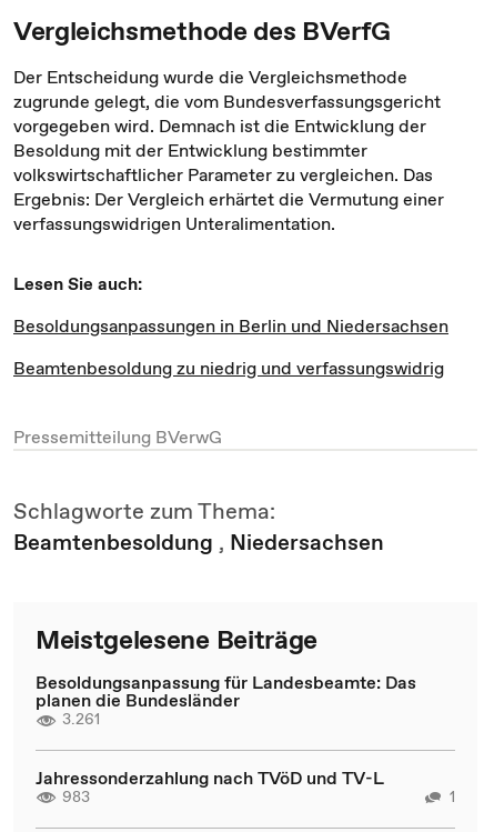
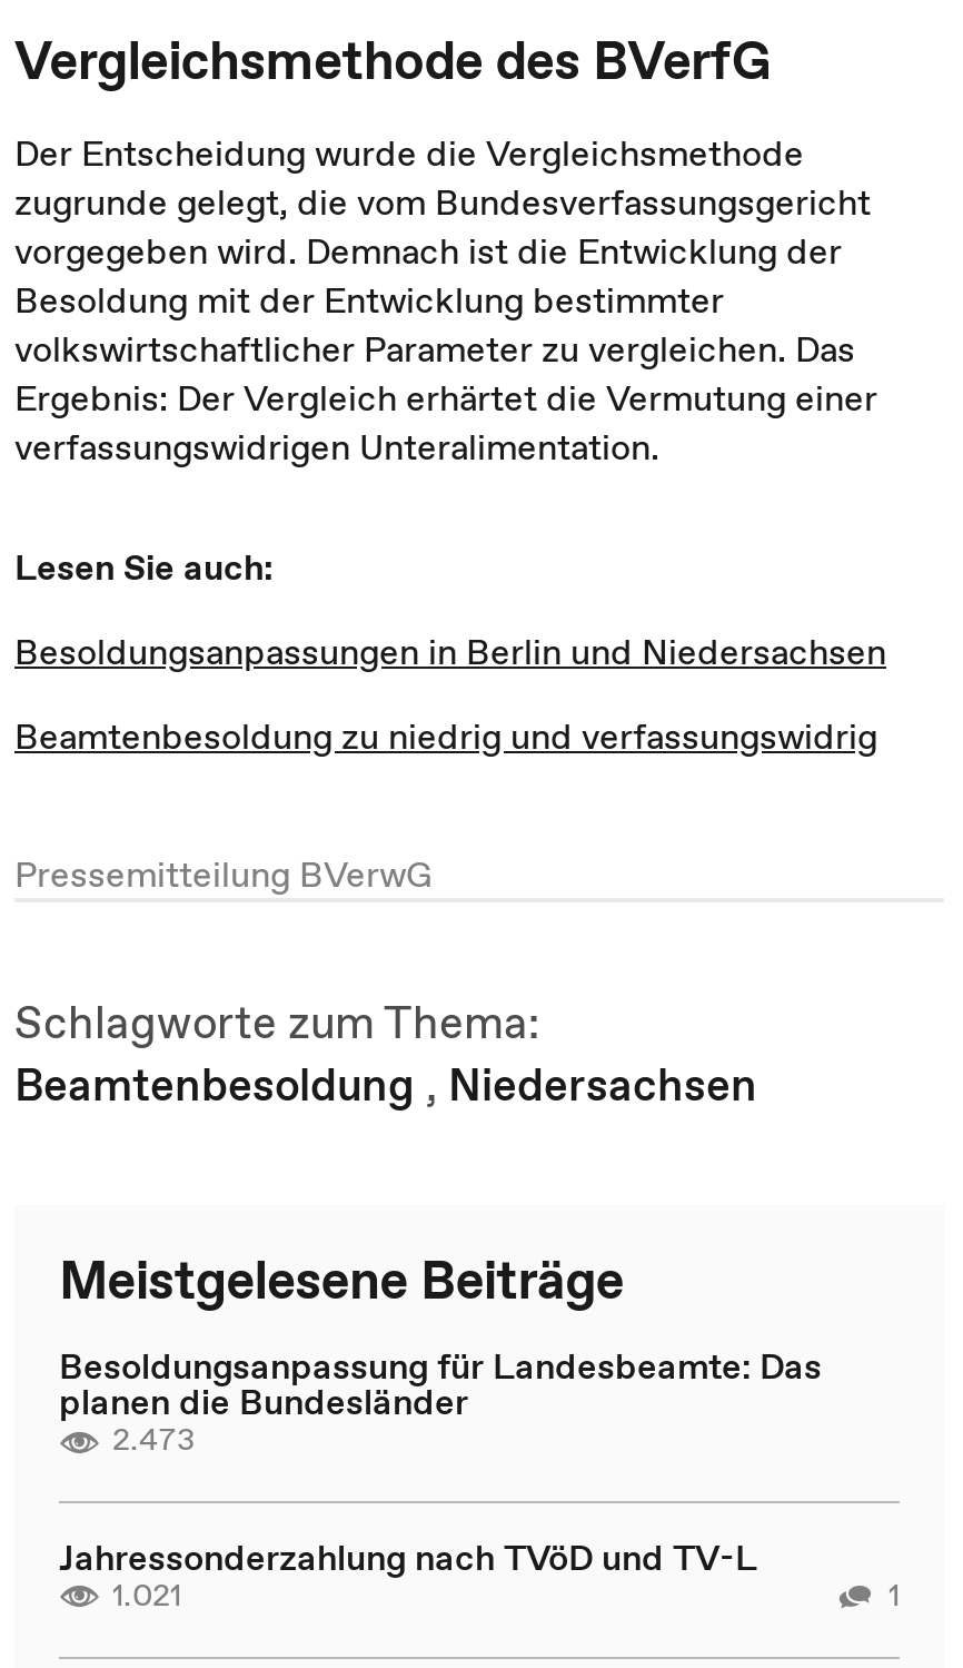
- 3.261
+ 2.473

- 983
+ 1.021
